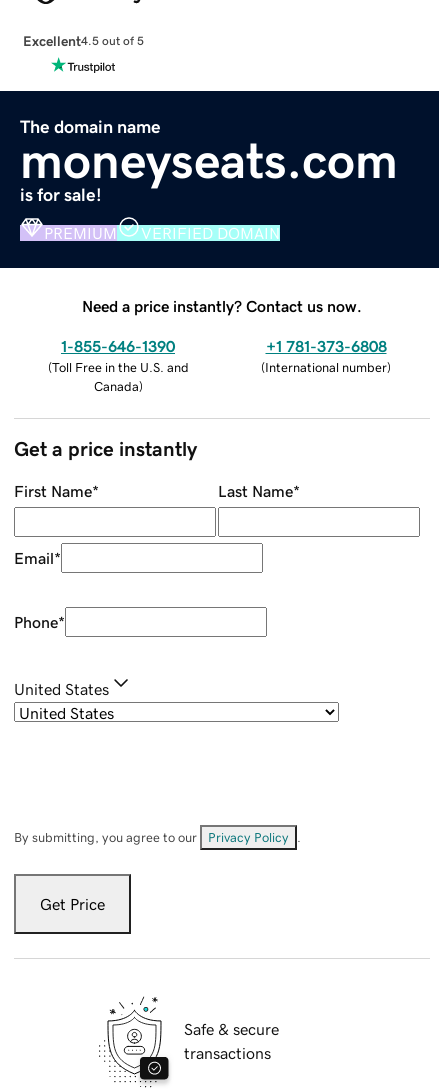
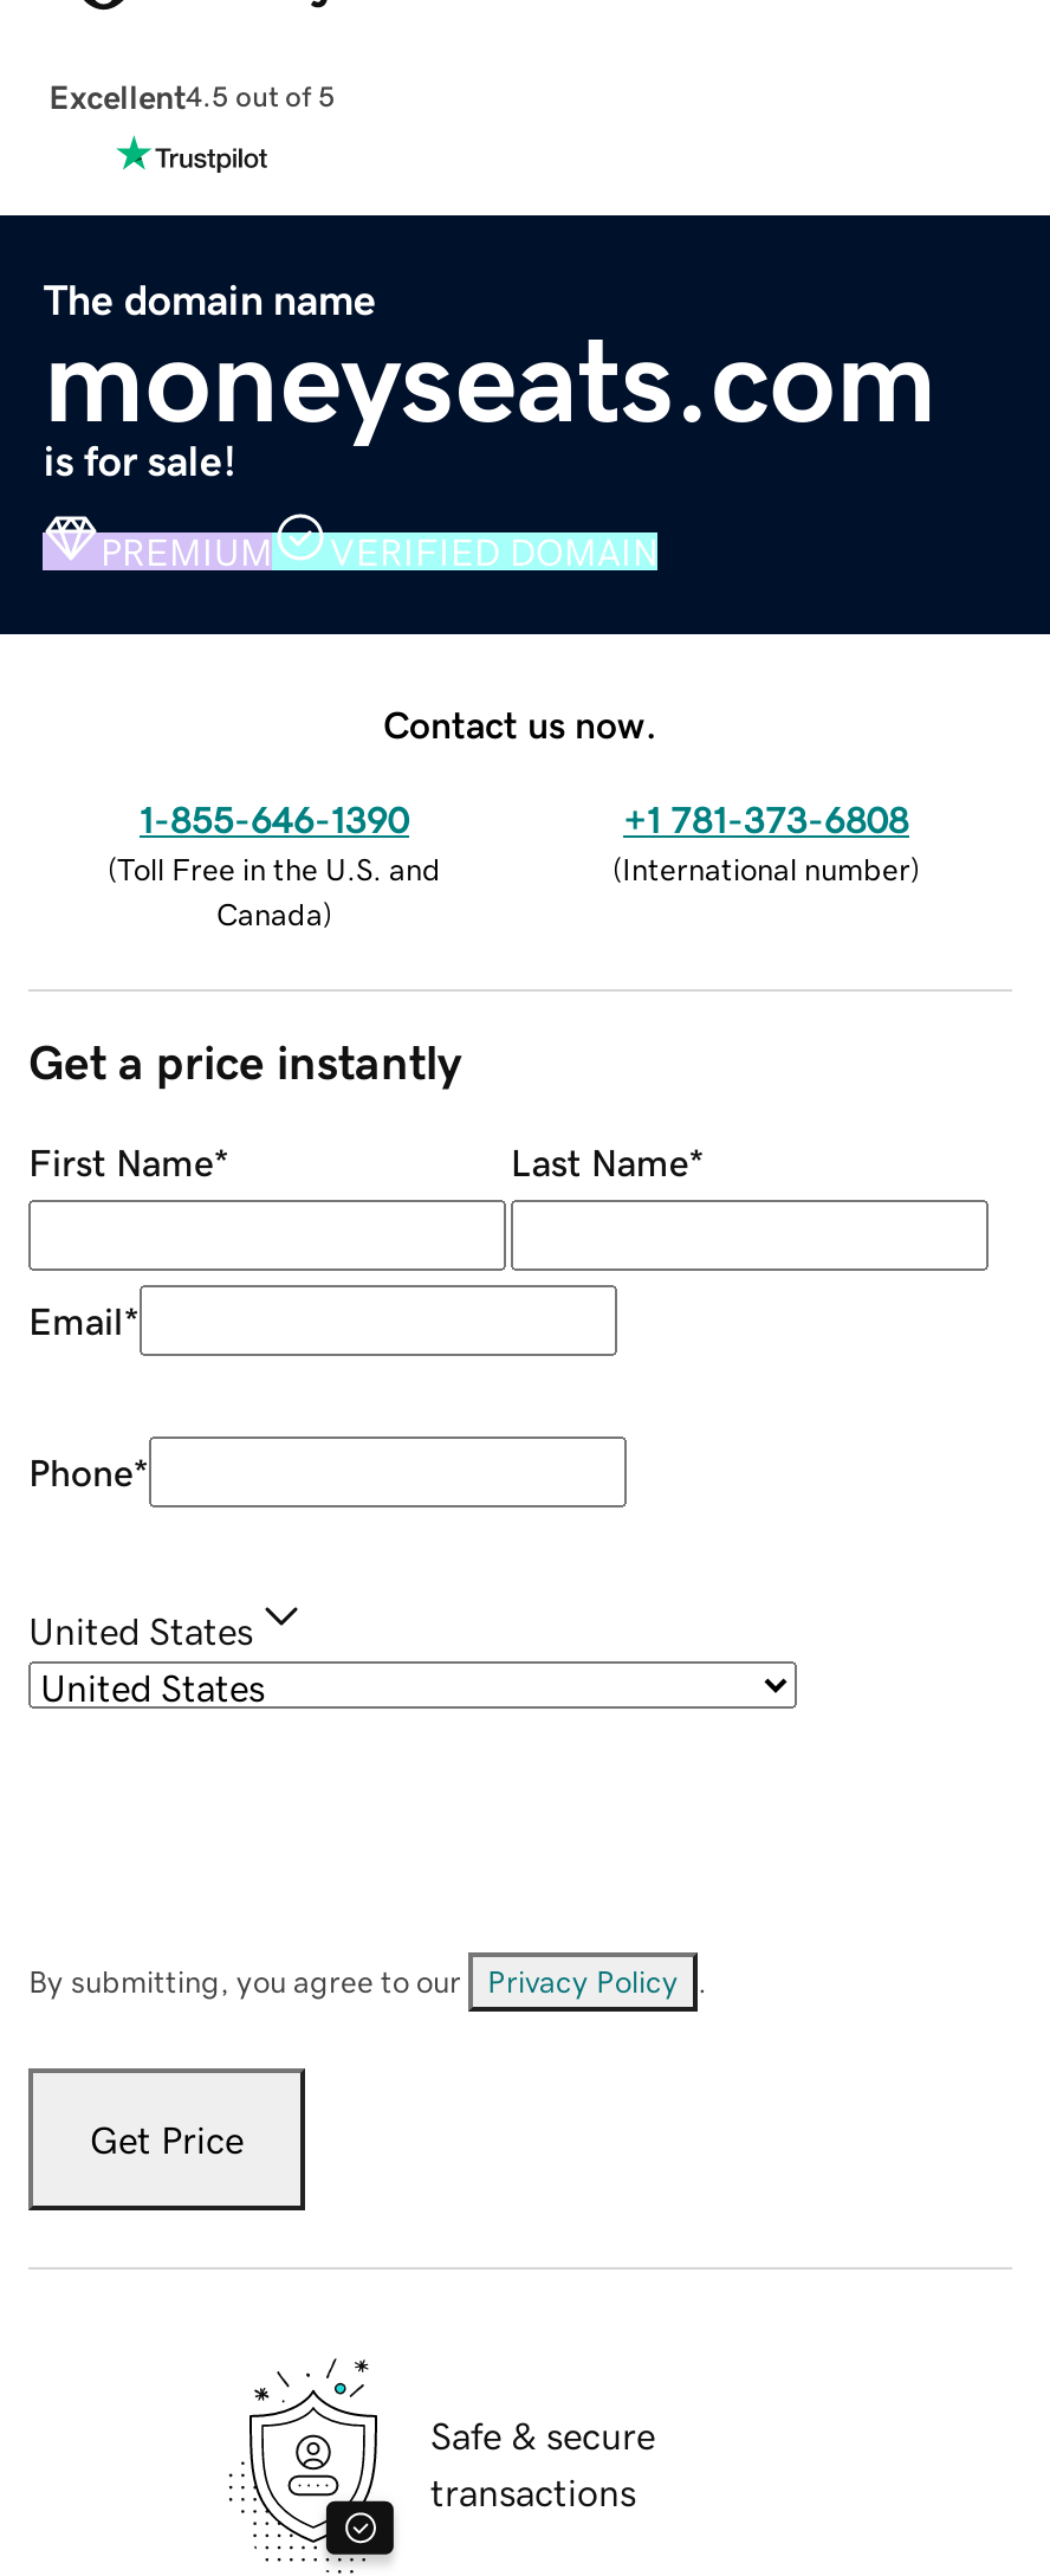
- Need a price instantly? Contact us now.
+ Contact us now.
